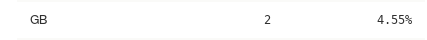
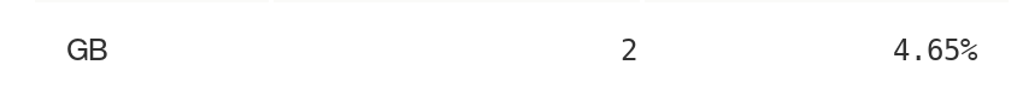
- 4.55%
+ 4.65%
